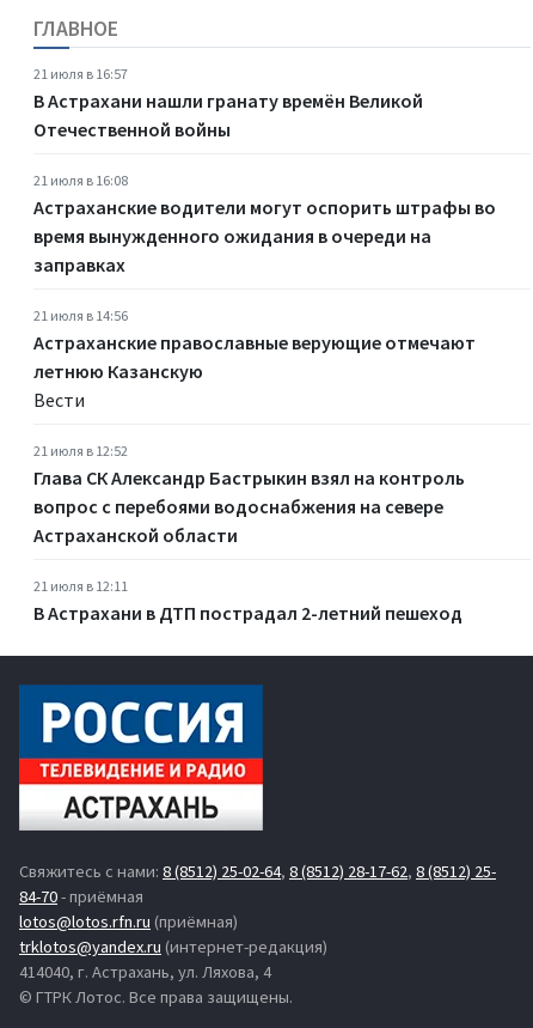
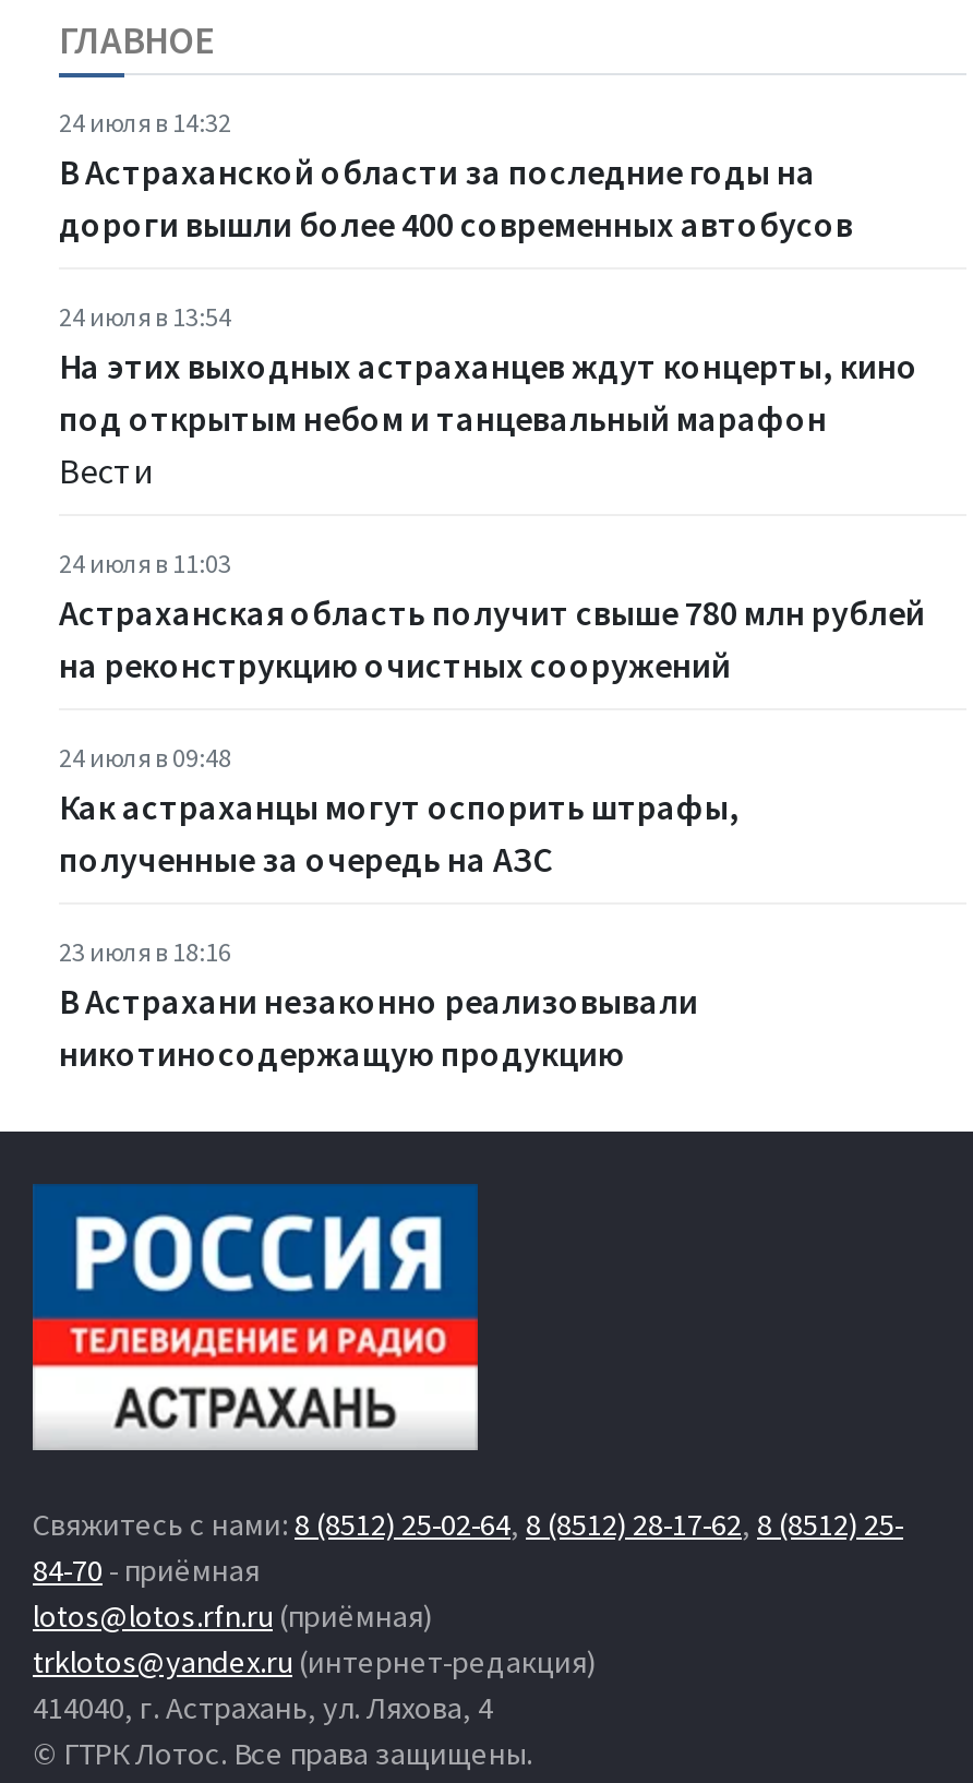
- 21 июля в 16:57
- В Астрахани нашли гранату времён Великой
- Отечественной войны
- 21 июля в 16:08
- Астраханские водители могут оспорить штрафы во
- время вынужденного ожидания в очереди на
- заправках
- 21 июля в 14:56
- Астраханские православные верующие отмечают
- летнюю Казанскую
+ 24 июля в 14:32
+ В Астраханской области за последние годы на
+ дороги вышли более 400 современных автобусов
+ 24 июля в 13:54
+ На этих выходных астраханцев ждут концерты, кино
+ под открытым небом и танцевальный марафон

moved up: Вести

- 21 июля в 12:52
- Глава СК Александр Бастрыкин взял на контроль
- вопрос с перебоями водоснабжения на севере
- Астраханской области
- 21 июля в 12:11
- В Астрахани в ДТП пострадал 2-летний пешеход
+ 24 июля в 11:03
+ Астраханская область получит свыше 780 млн рублей
+ на реконструкцию очистных сооружений
+ 24 июля в 09:48
+ Как астраханцы могут оспорить штрафы,
+ полученные за очередь на АЗС
+ 23 июля в 18:16
+ В Астрахани незаконно реализовывали
+ никотиносодержащую продукцию
